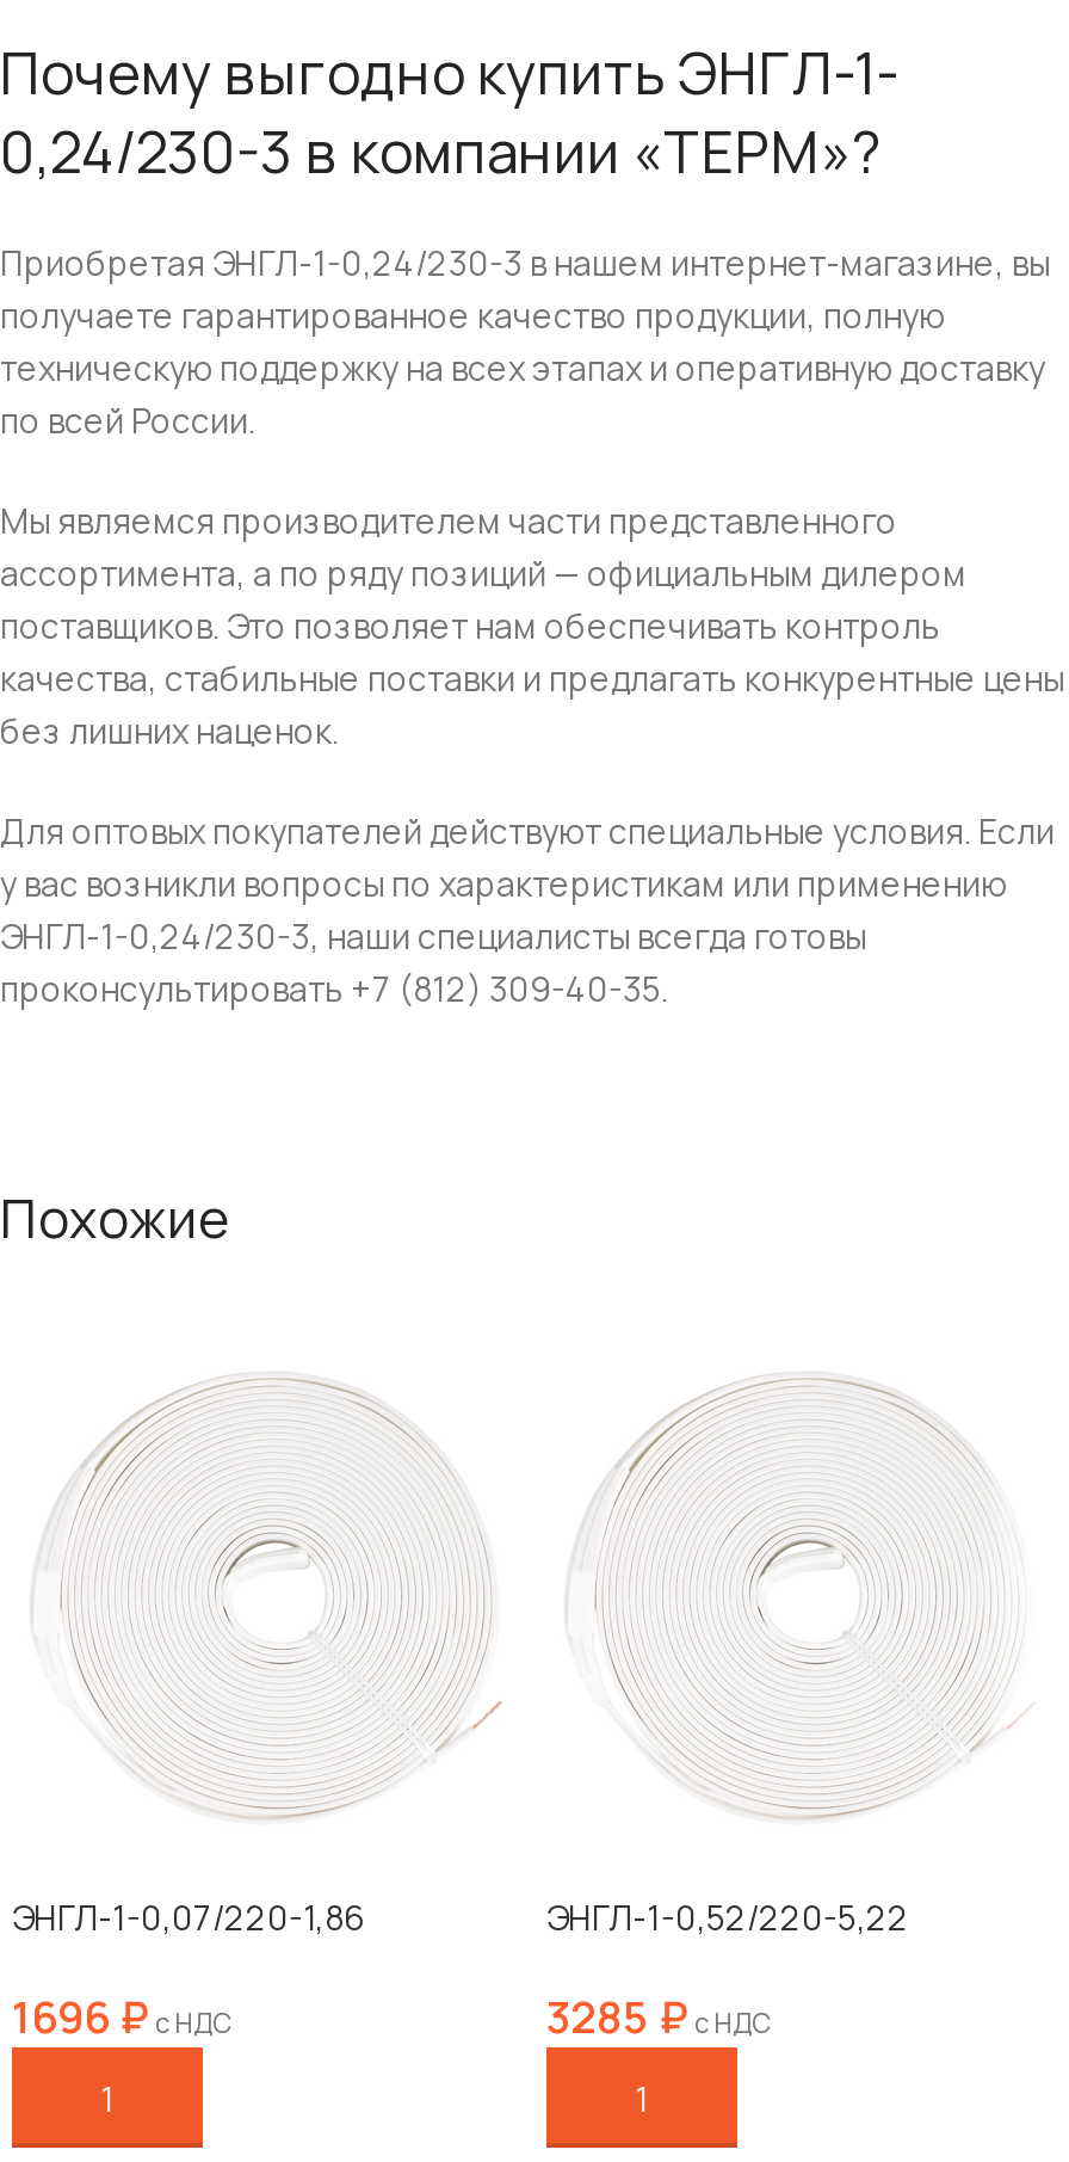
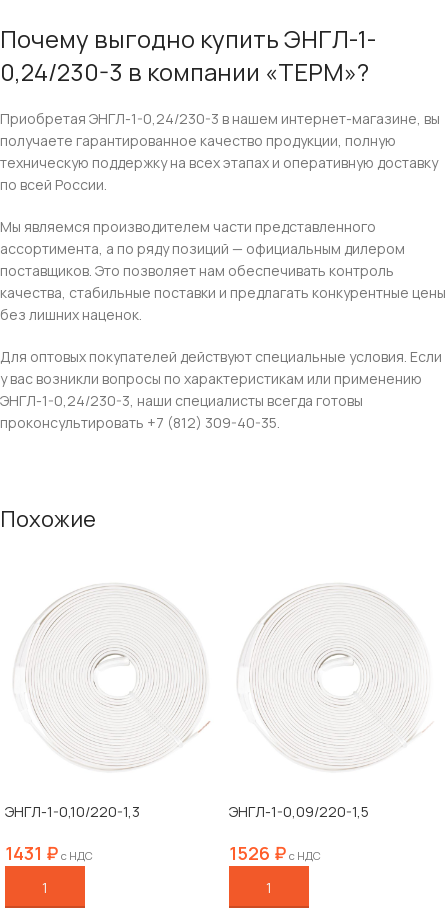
- ЭНГЛ-1-0,07/220-1,86
+ ЭНГЛ-1-0,10/220-1,3

- ЭНГЛ-1-0,52/220-5,22
+ ЭНГЛ-1-0,09/220-1,5

- 1696 ₽ с НДС
+ 1431 ₽ с НДС

- 3285 ₽ с НДС
+ 1526 ₽ с НДС
